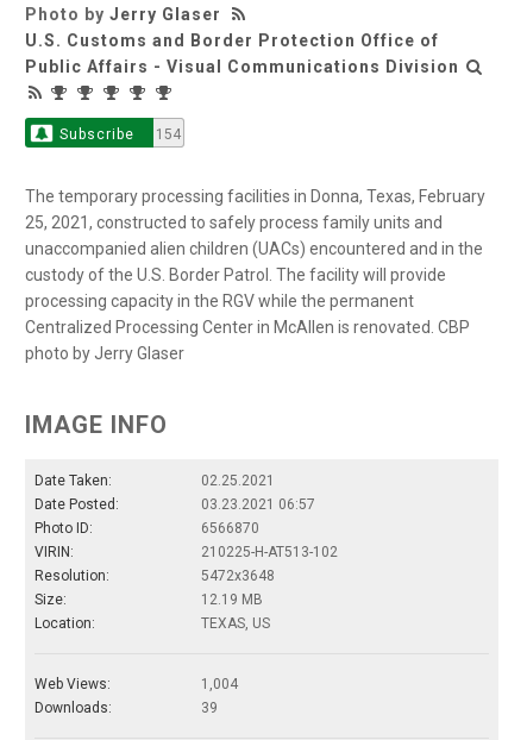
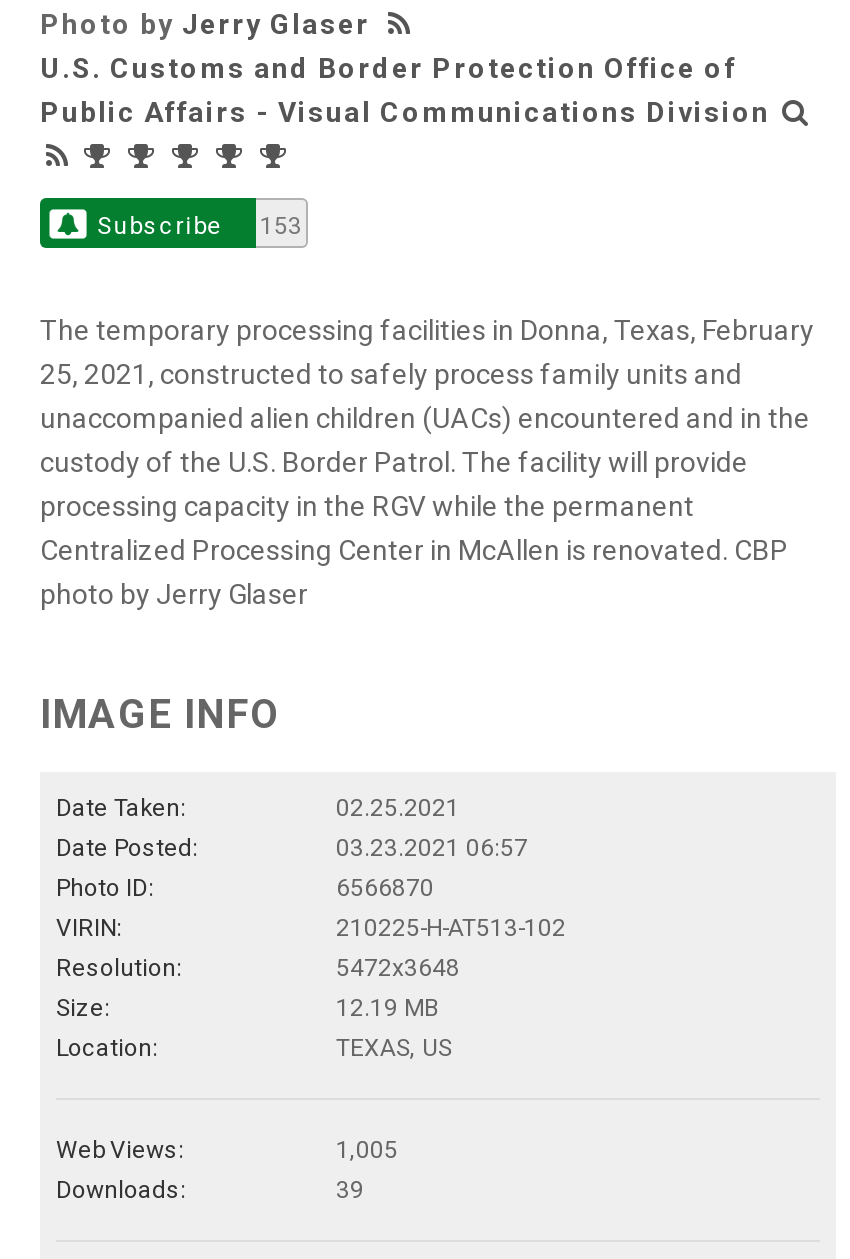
- Subscribe 154
+ Subscribe 153

- 1,004
+ 1,005
